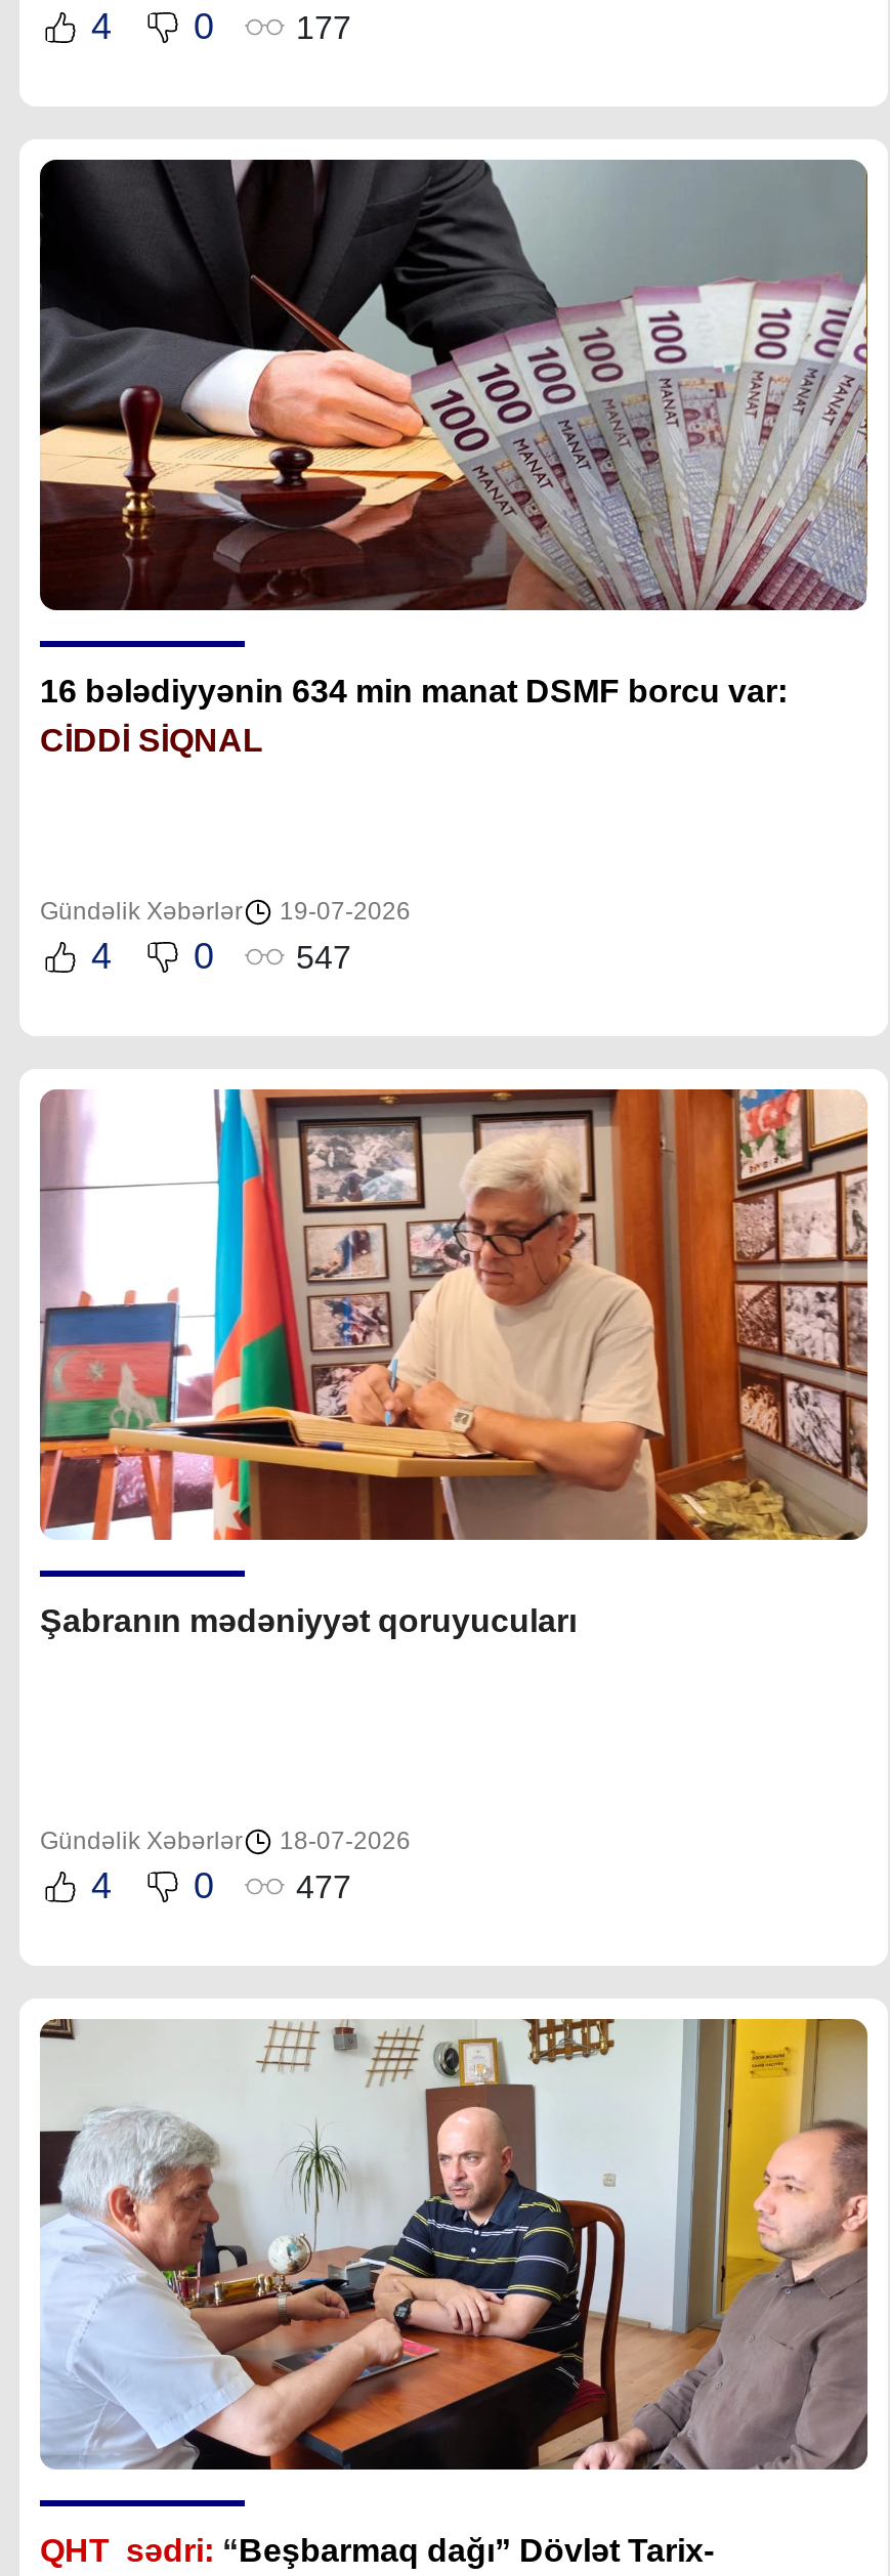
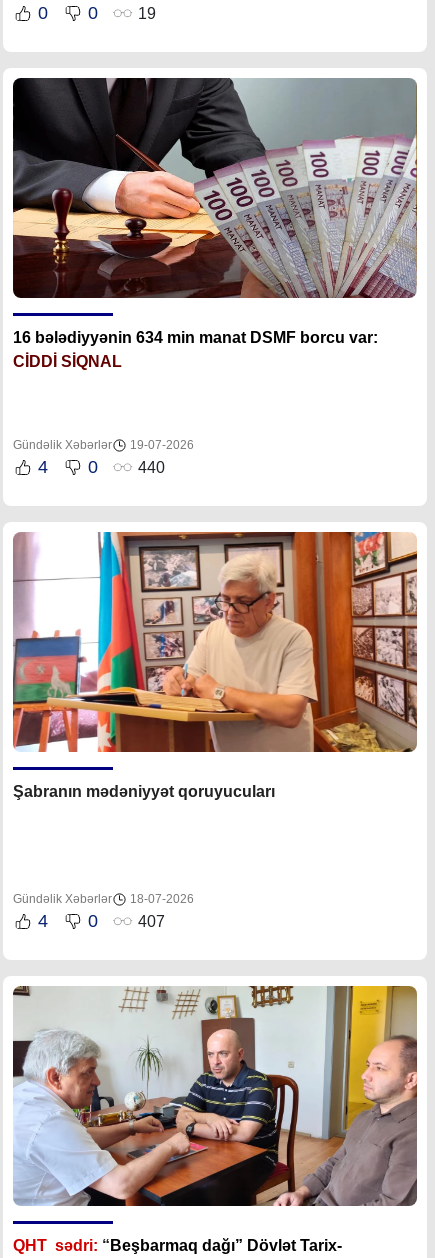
- 4

- 177
+ 0
+ 19

- 547
+ 440

- 477
+ 407
